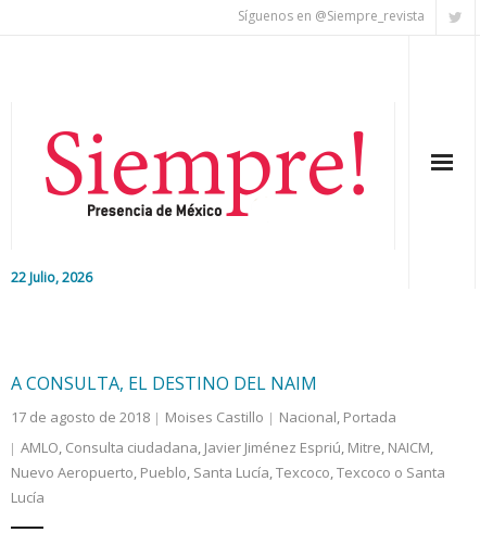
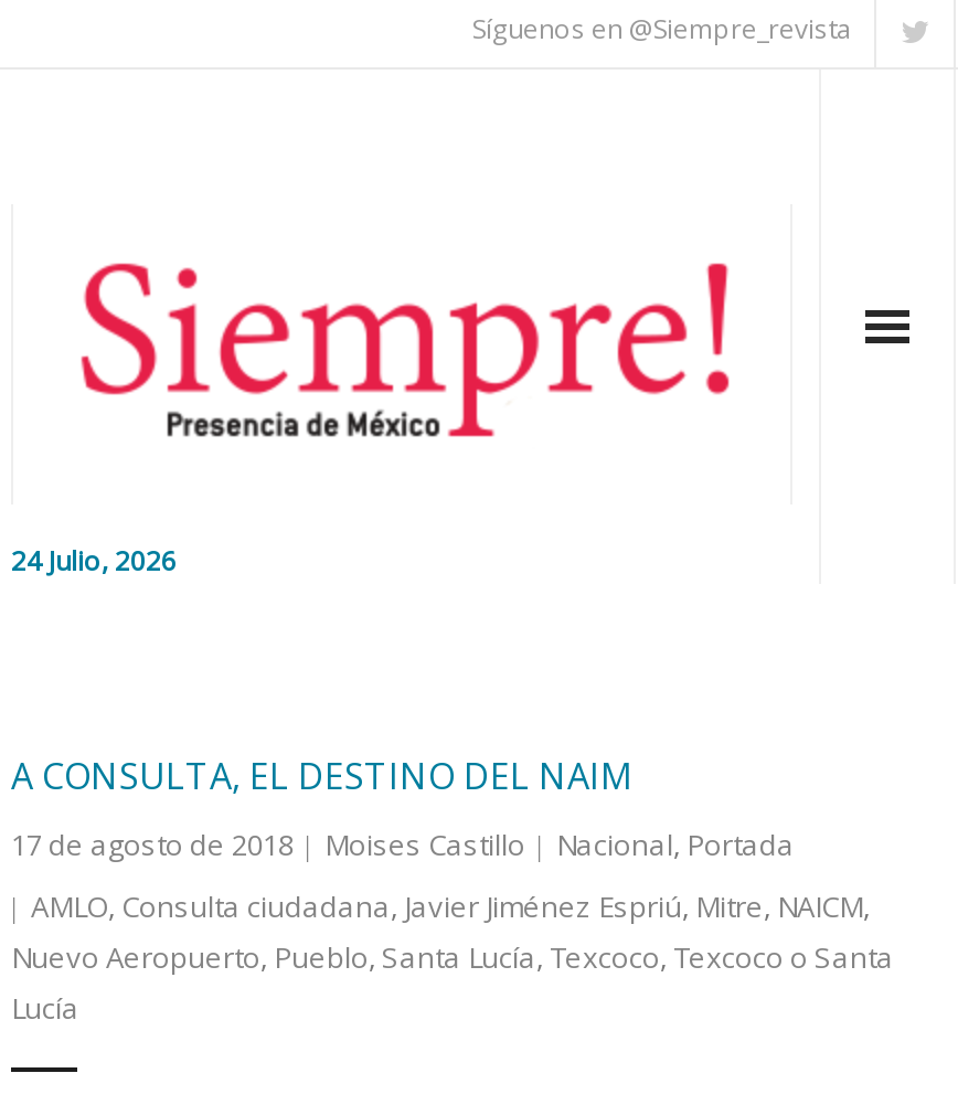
- 22 Julio, 2026
+ 24 Julio, 2026
